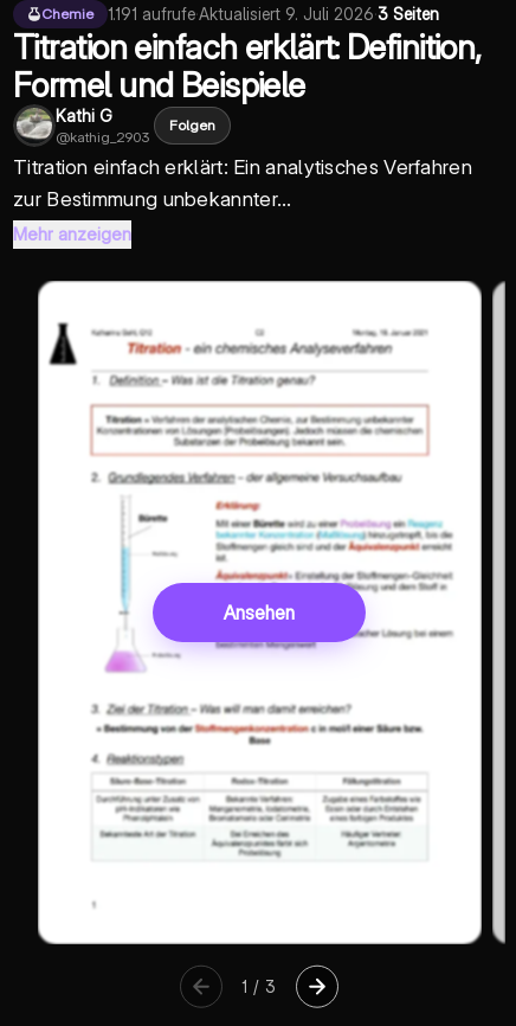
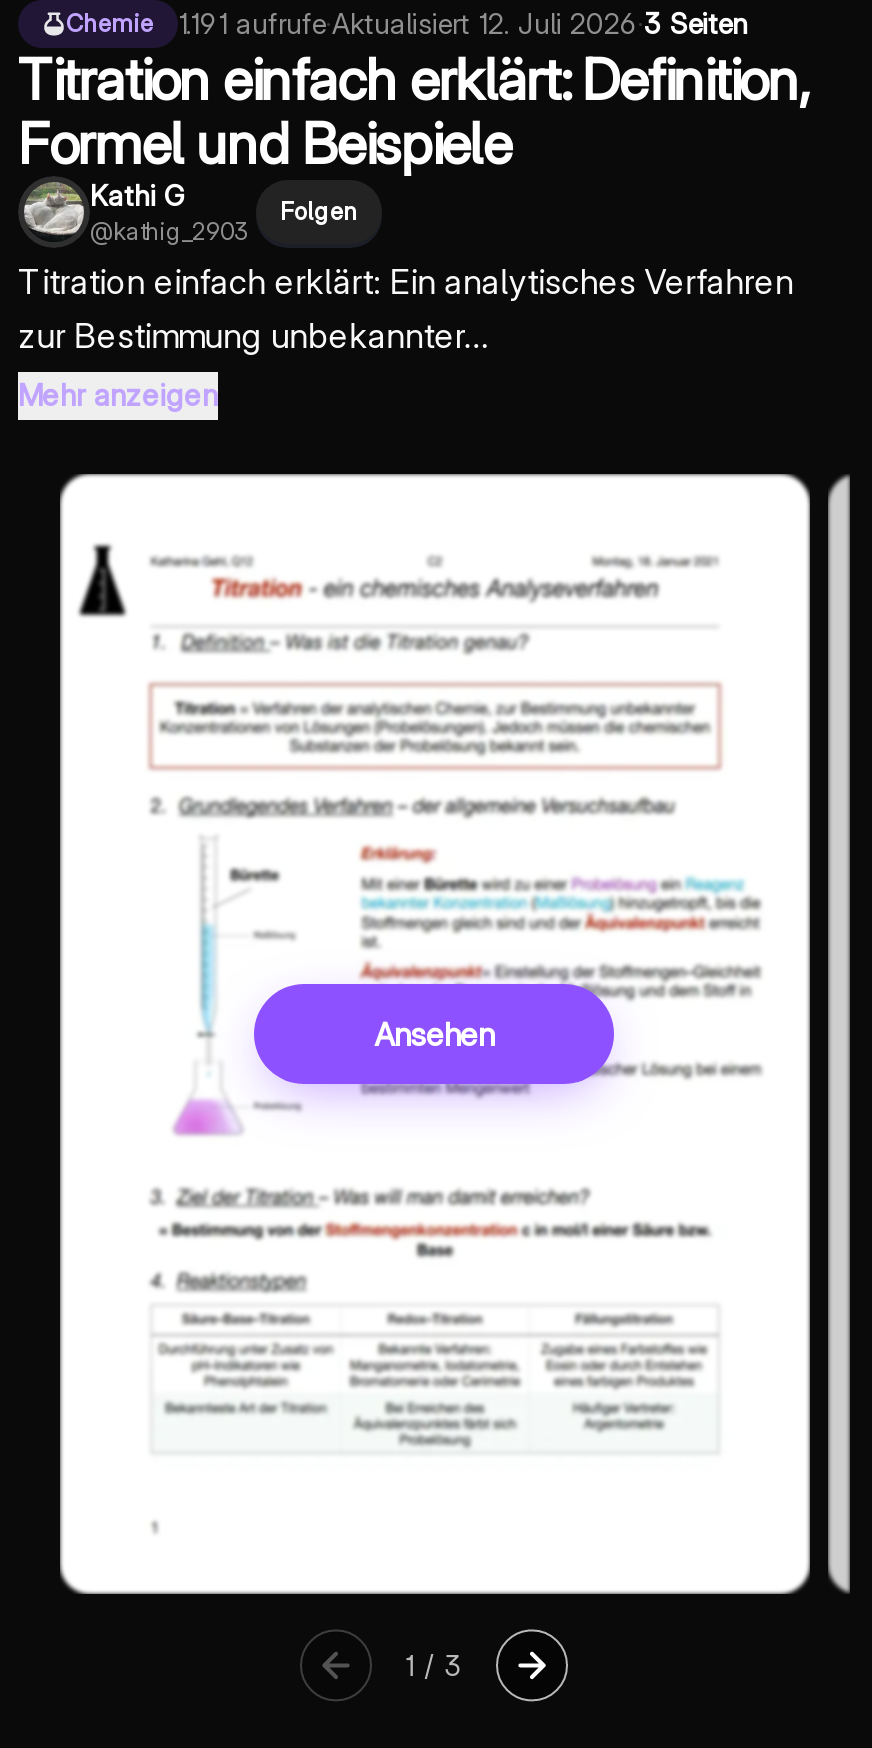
- 1.191 aufrufe · Aktualisiert 9. Juli 2026 · 3 Seiten
+ 1.191 aufrufe · Aktualisiert 12. Juli 2026 · 3 Seiten
